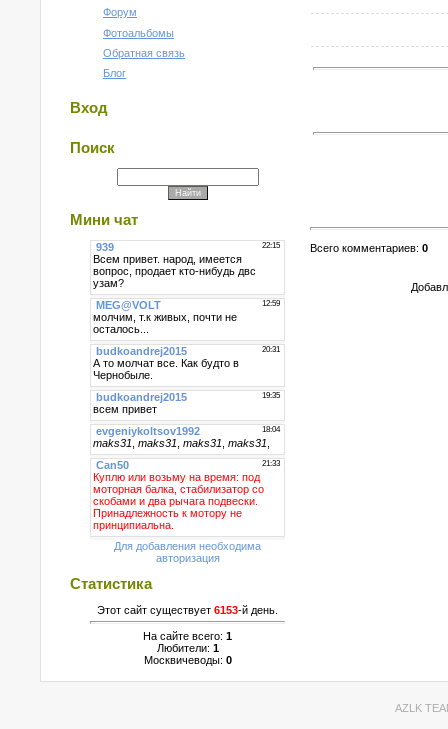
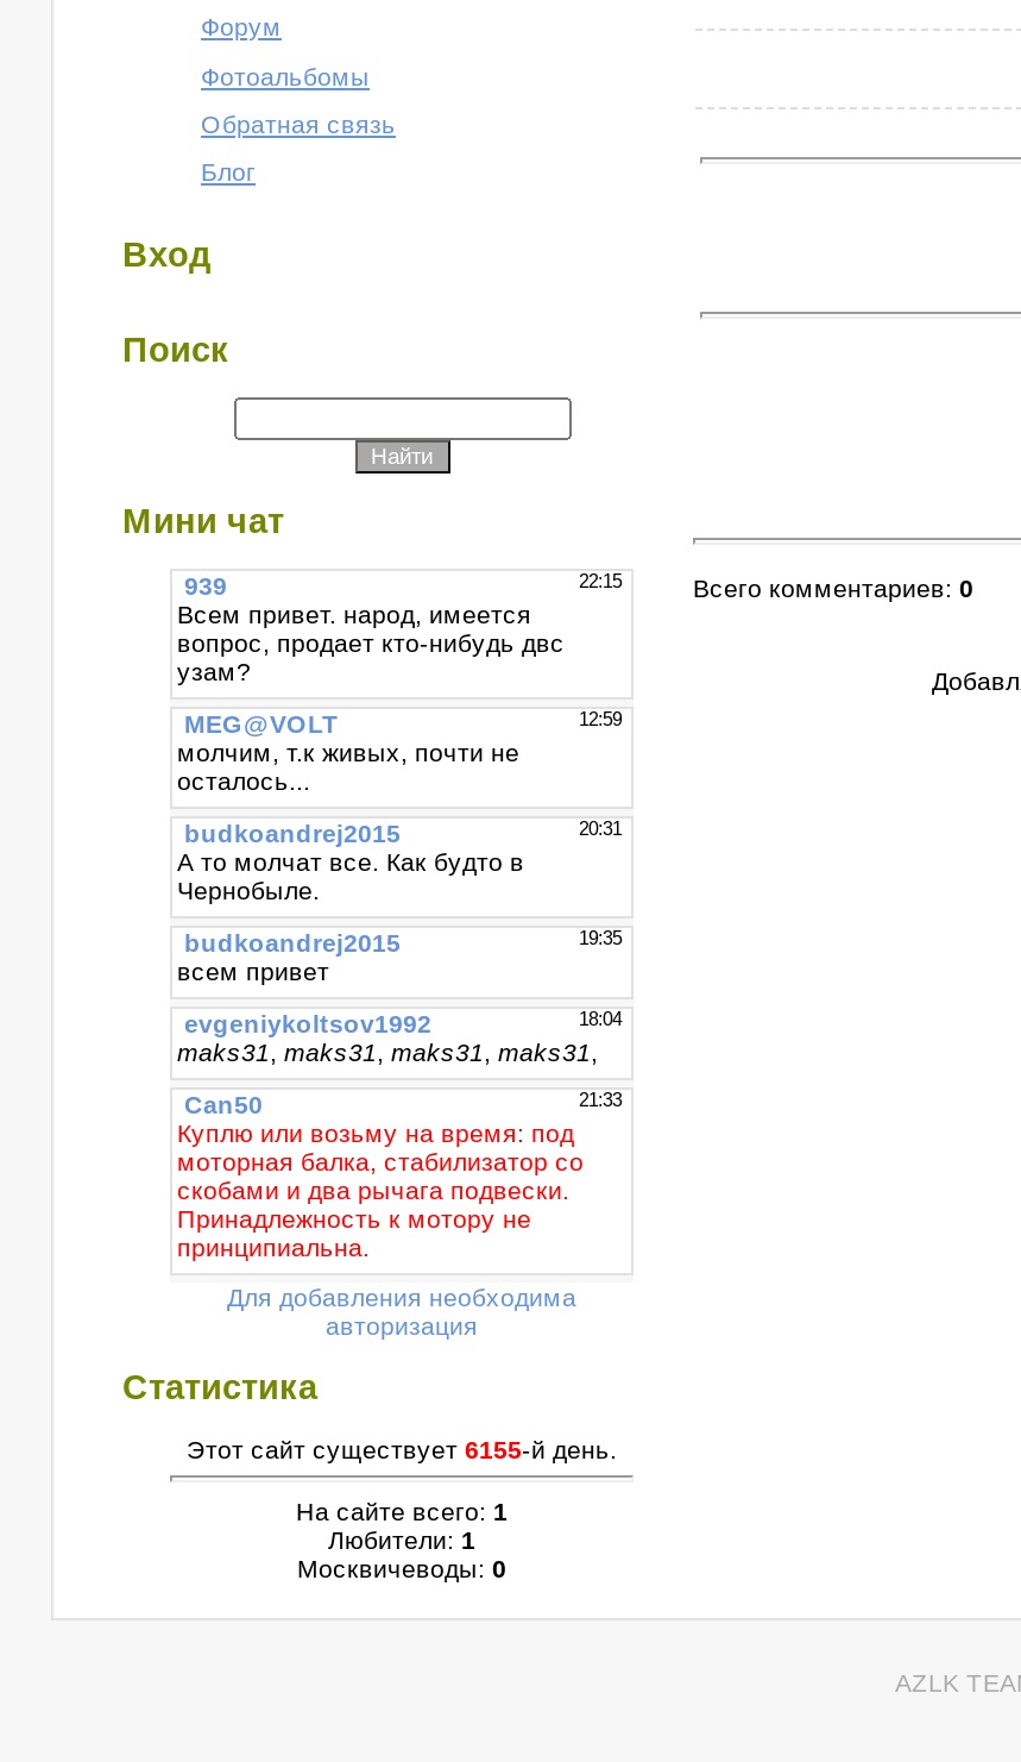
- Этот сайт существует 6153-й день.
+ Этот сайт существует 6155-й день.
